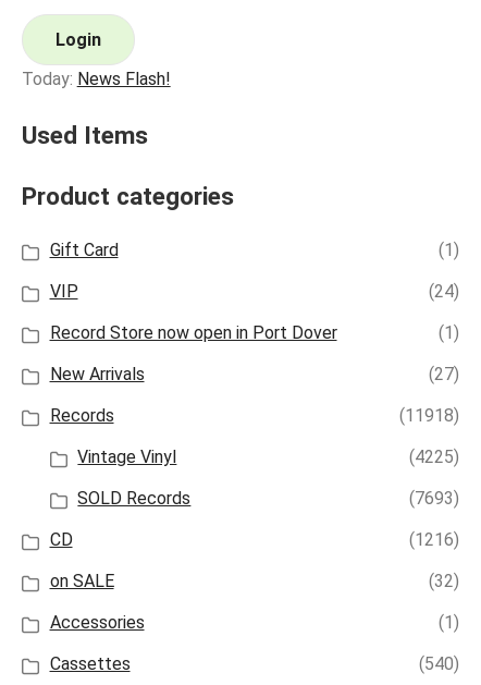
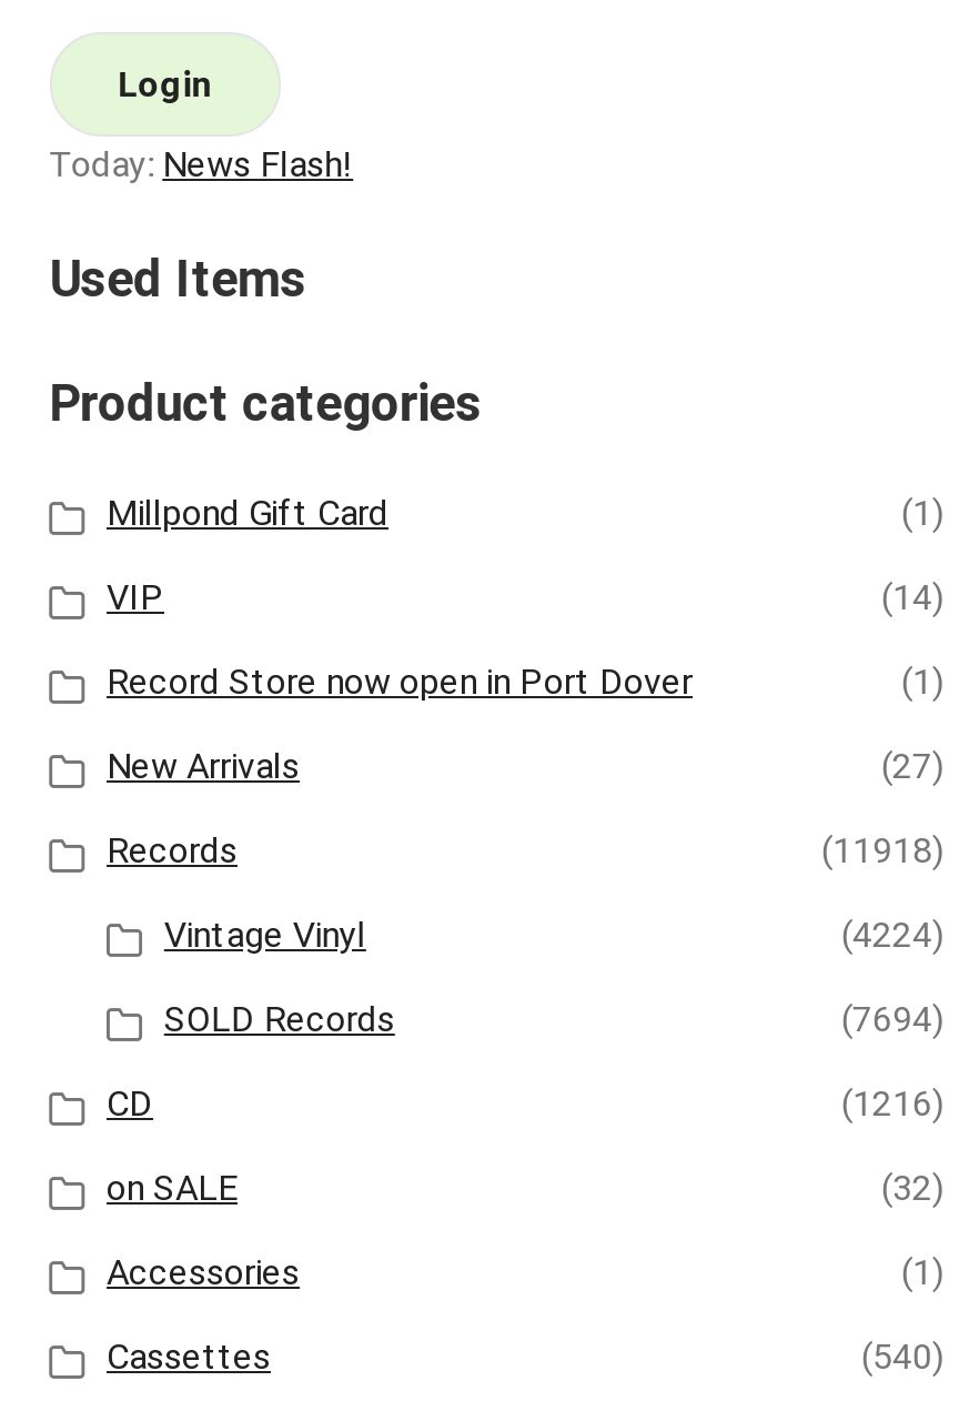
- Gift Card
+ Millpond Gift Card

- (24)
+ (14)

- (4225)
+ (4224)

- (7693)
+ (7694)
